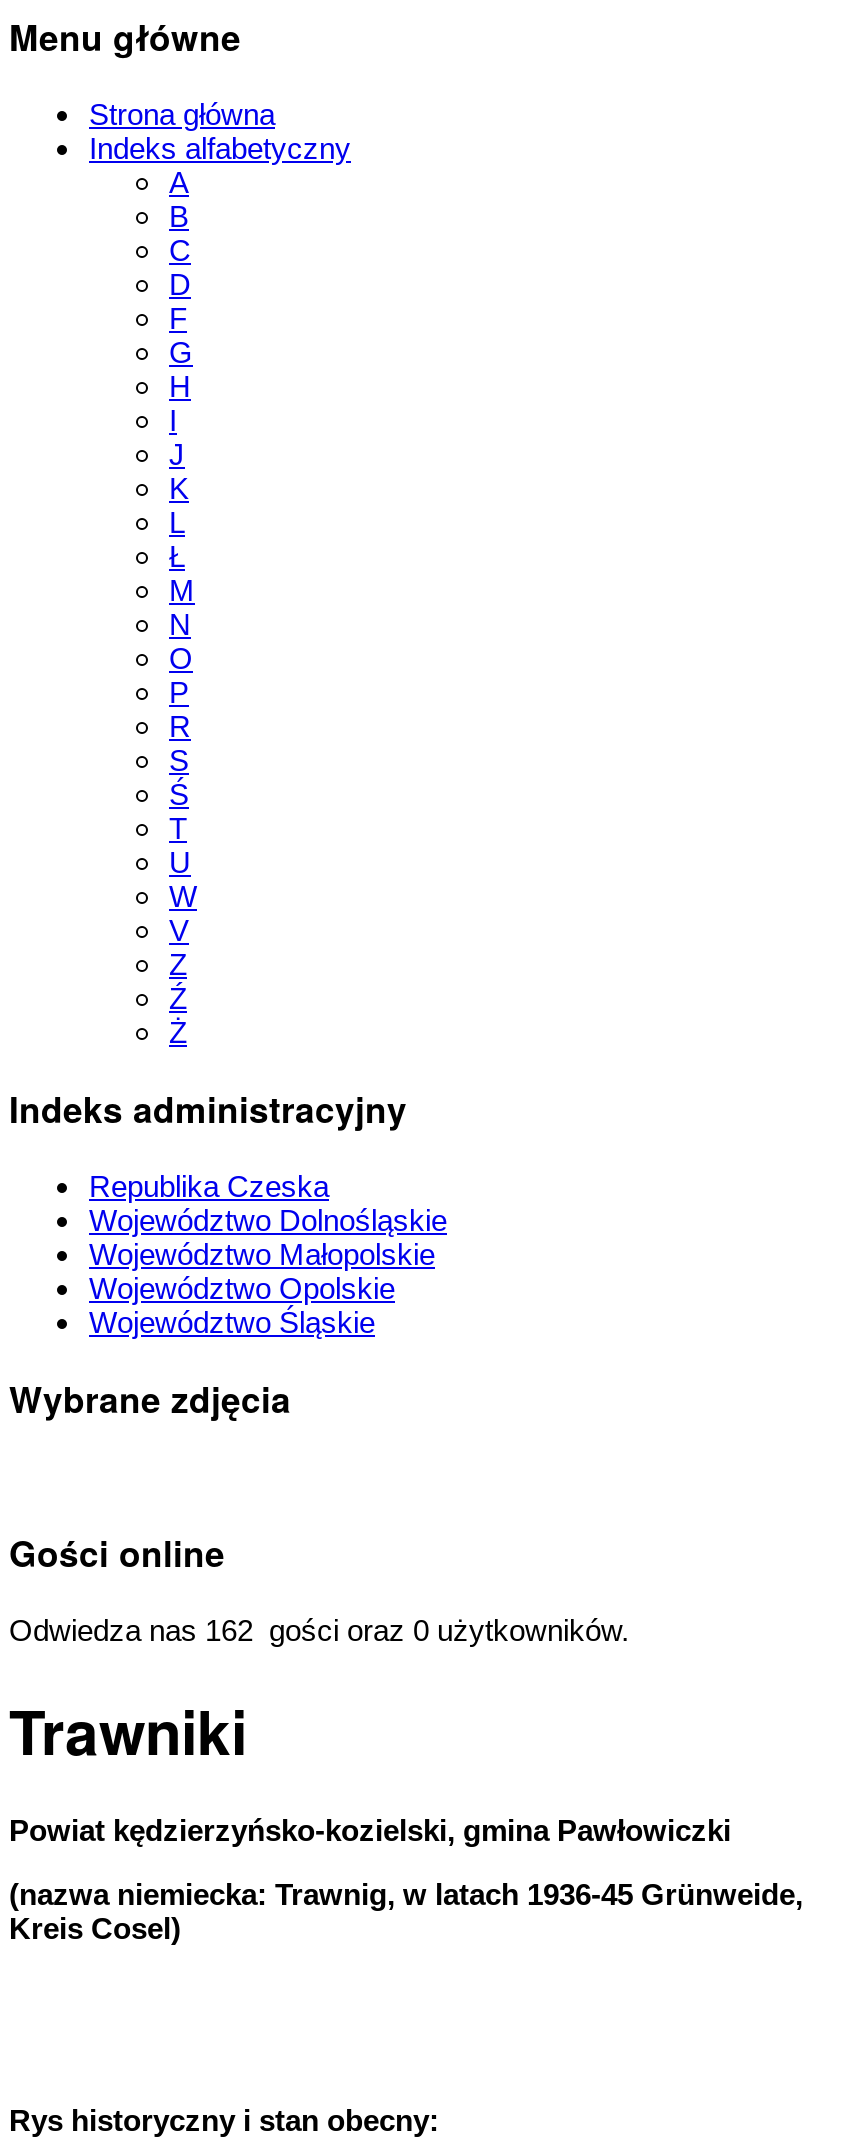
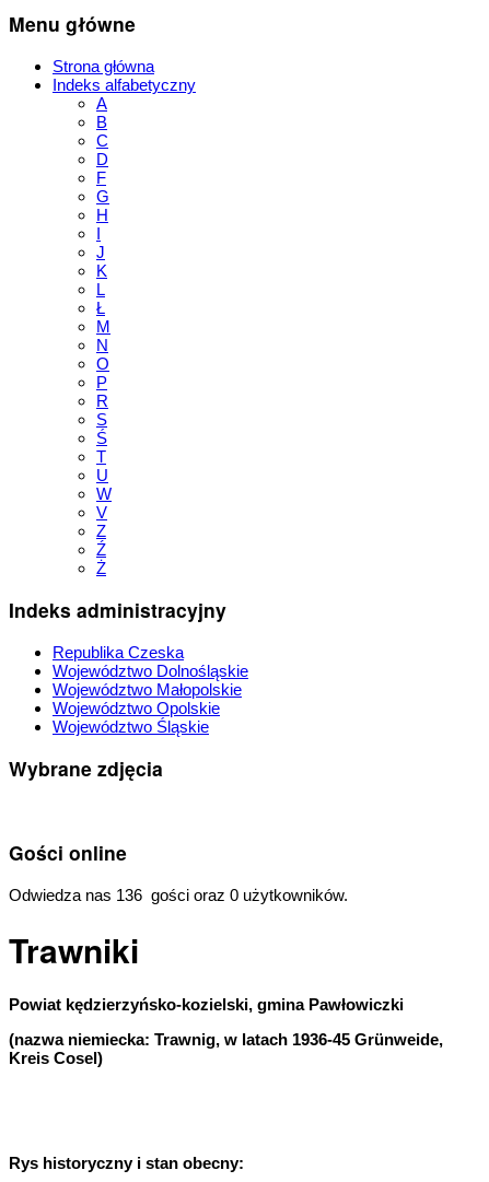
- Odwiedza nas 162 gości oraz 0 użytkowników.
+ Odwiedza nas 136 gości oraz 0 użytkowników.
